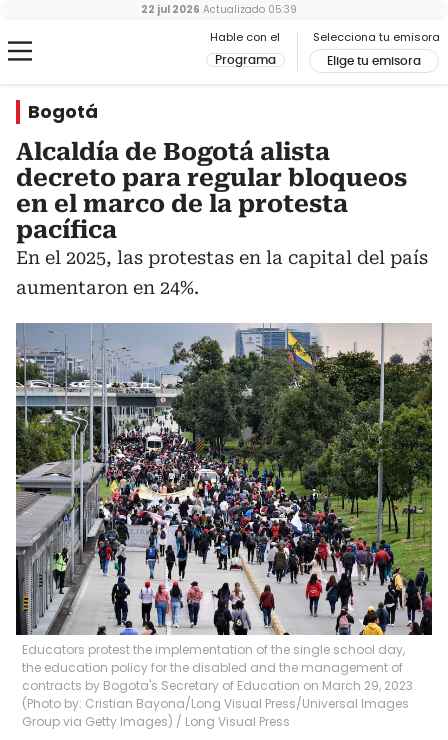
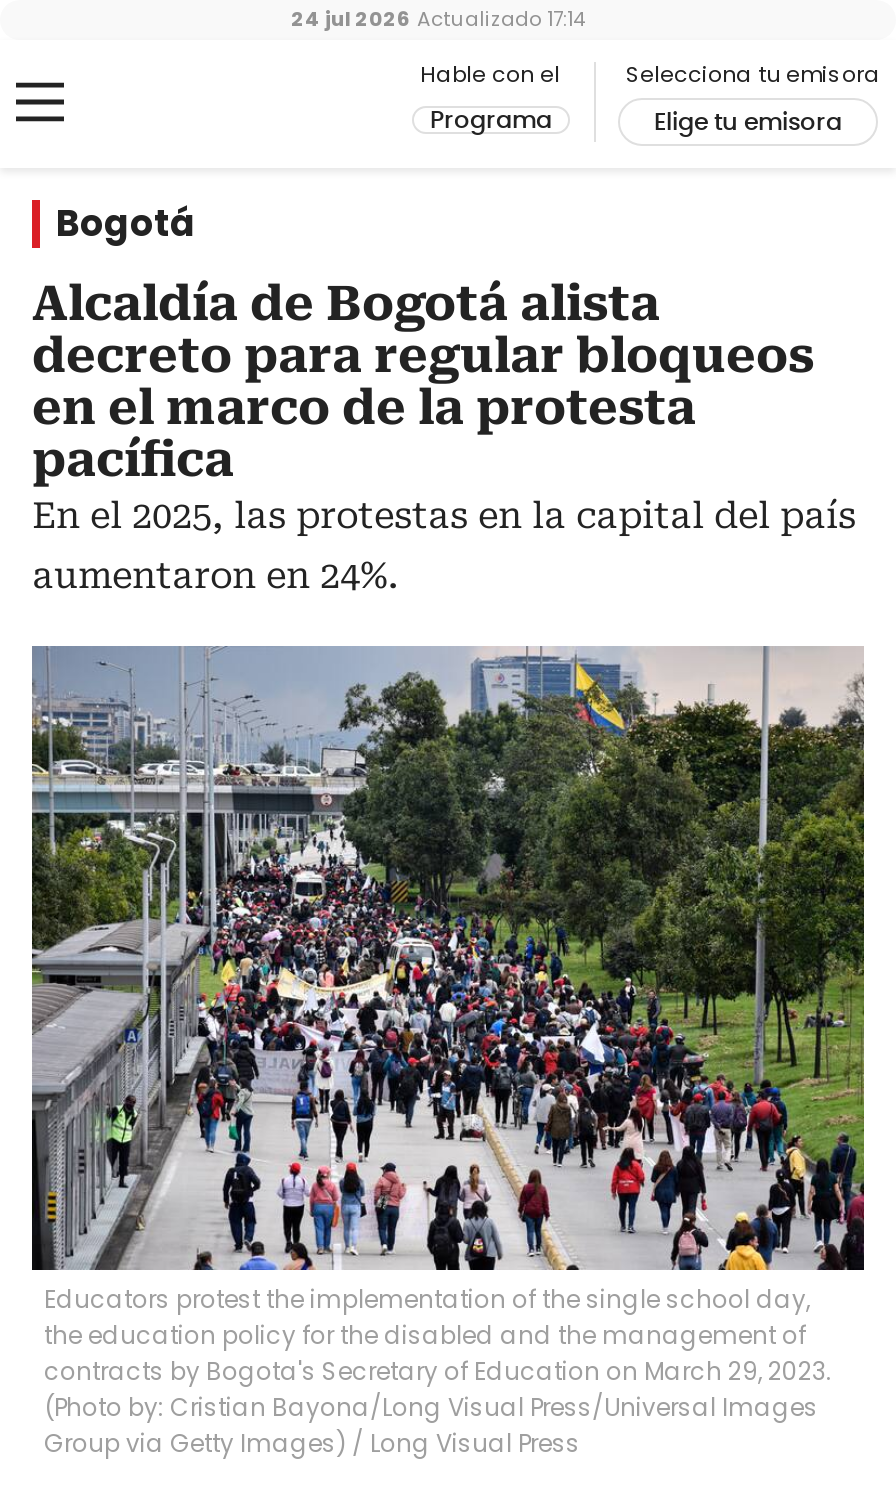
- 22 jul 2026 Actualizado 05:39
+ 24 jul 2026 Actualizado 17:14
